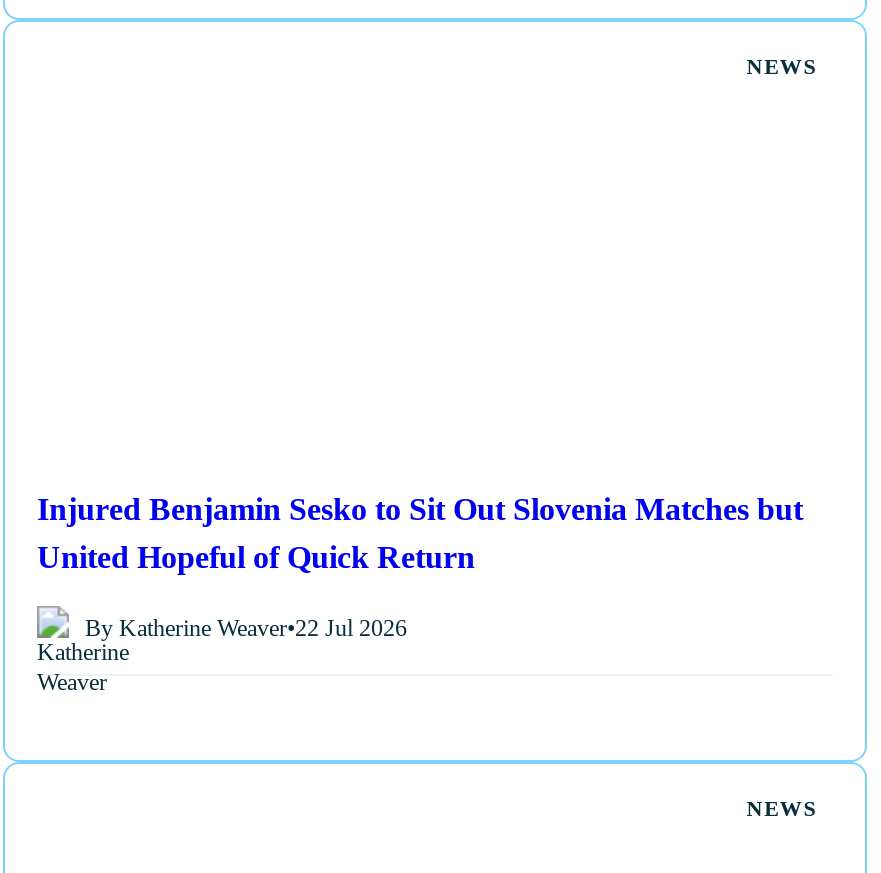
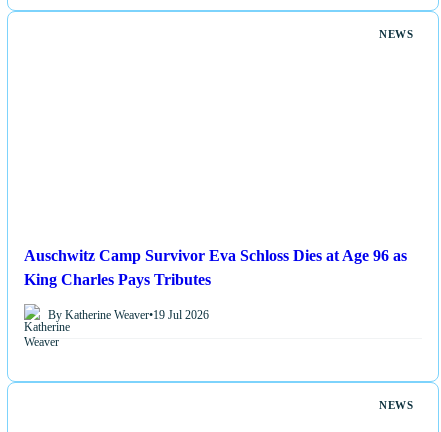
- Injured Benjamin Sesko to Sit Out Slovenia Matches but
- United Hopeful of Quick Return
+ Auschwitz Camp Survivor Eva Schloss Dies at Age 96 as
+ King Charles Pays Tributes

- By Katherine Weaver•22 Jul 2026
+ By Katherine Weaver•19 Jul 2026
